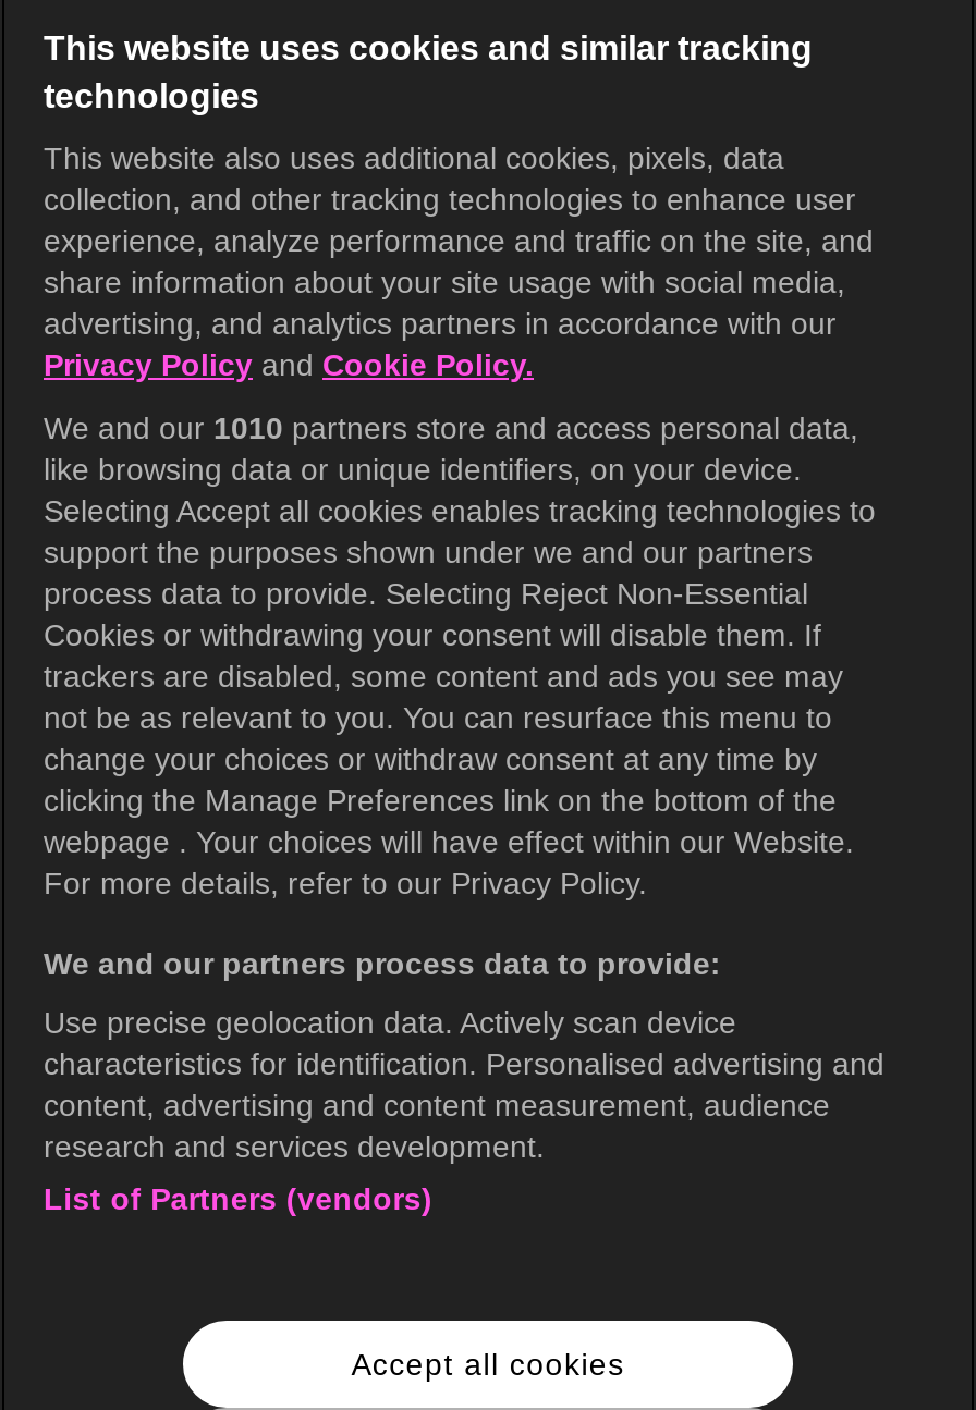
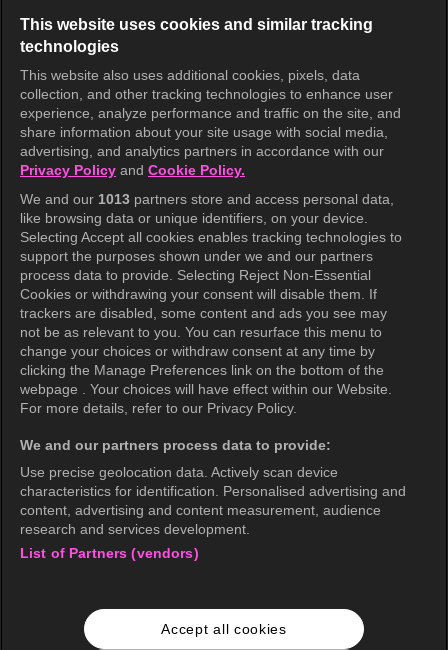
- We and our 1010 partners store and access personal data,
+ We and our 1013 partners store and access personal data,
